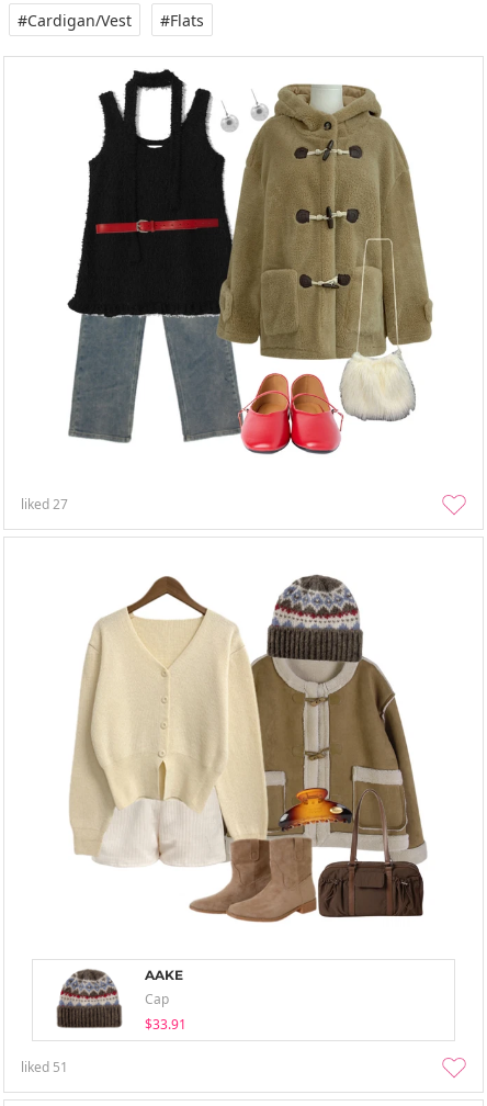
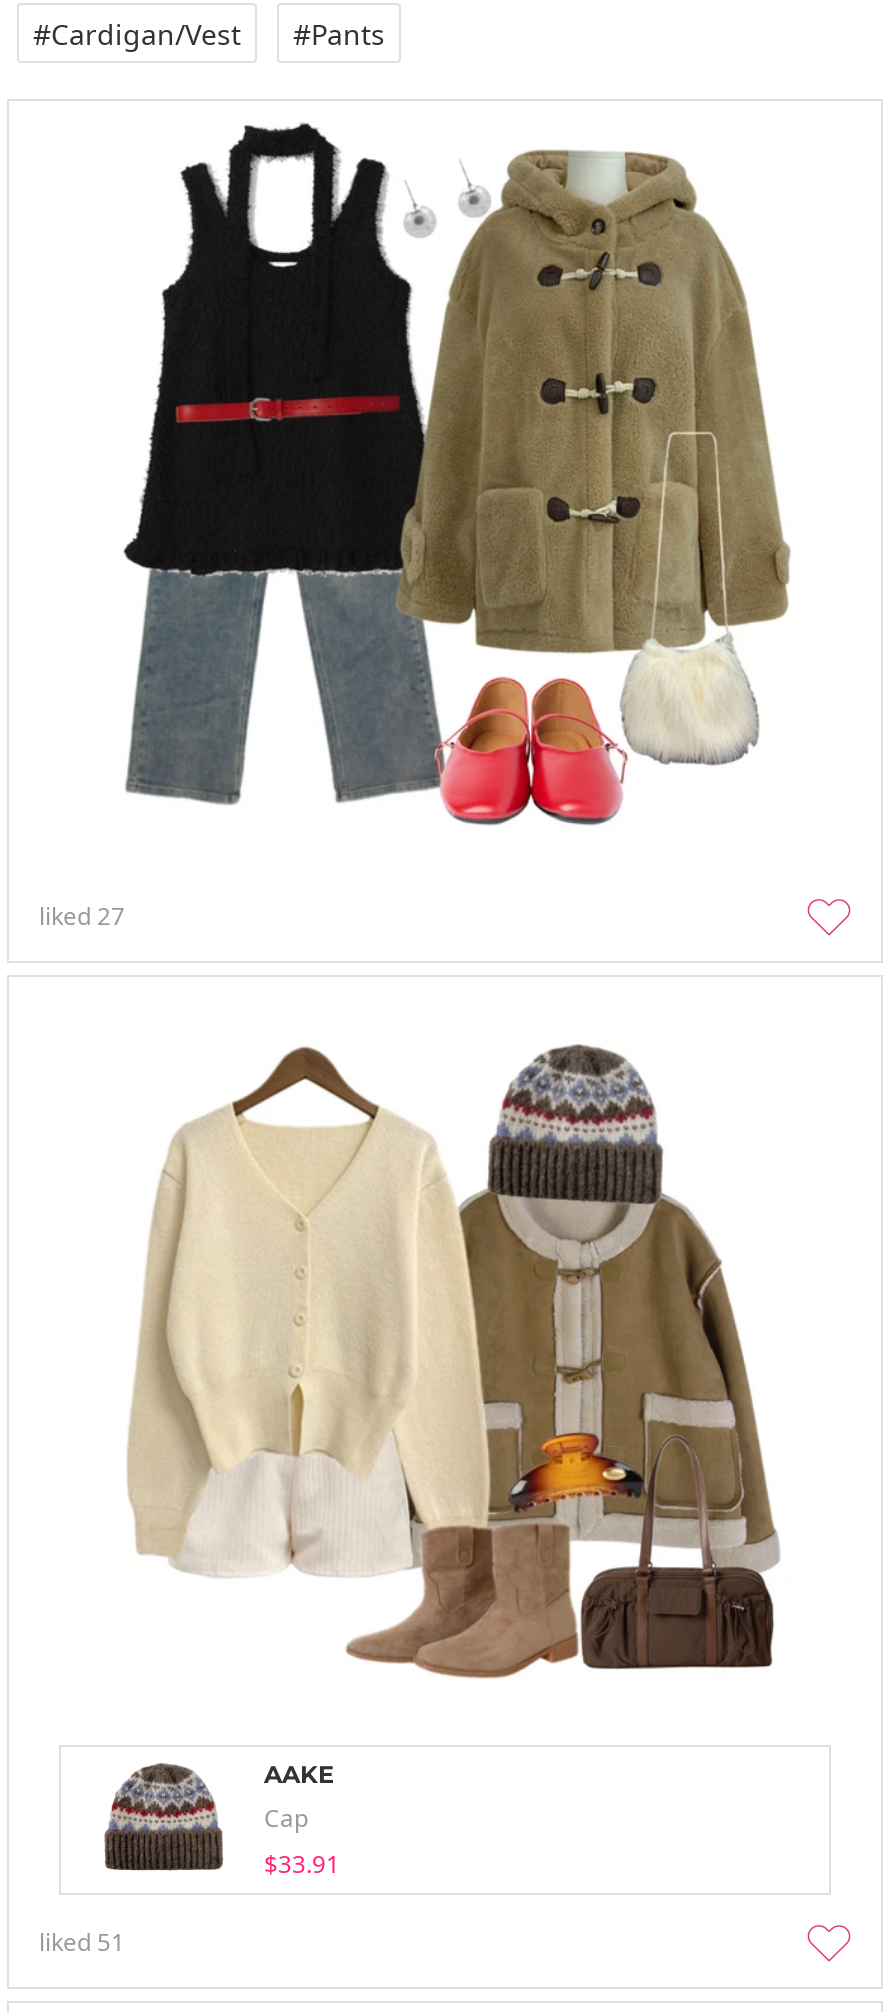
- #Flats
+ #Pants
